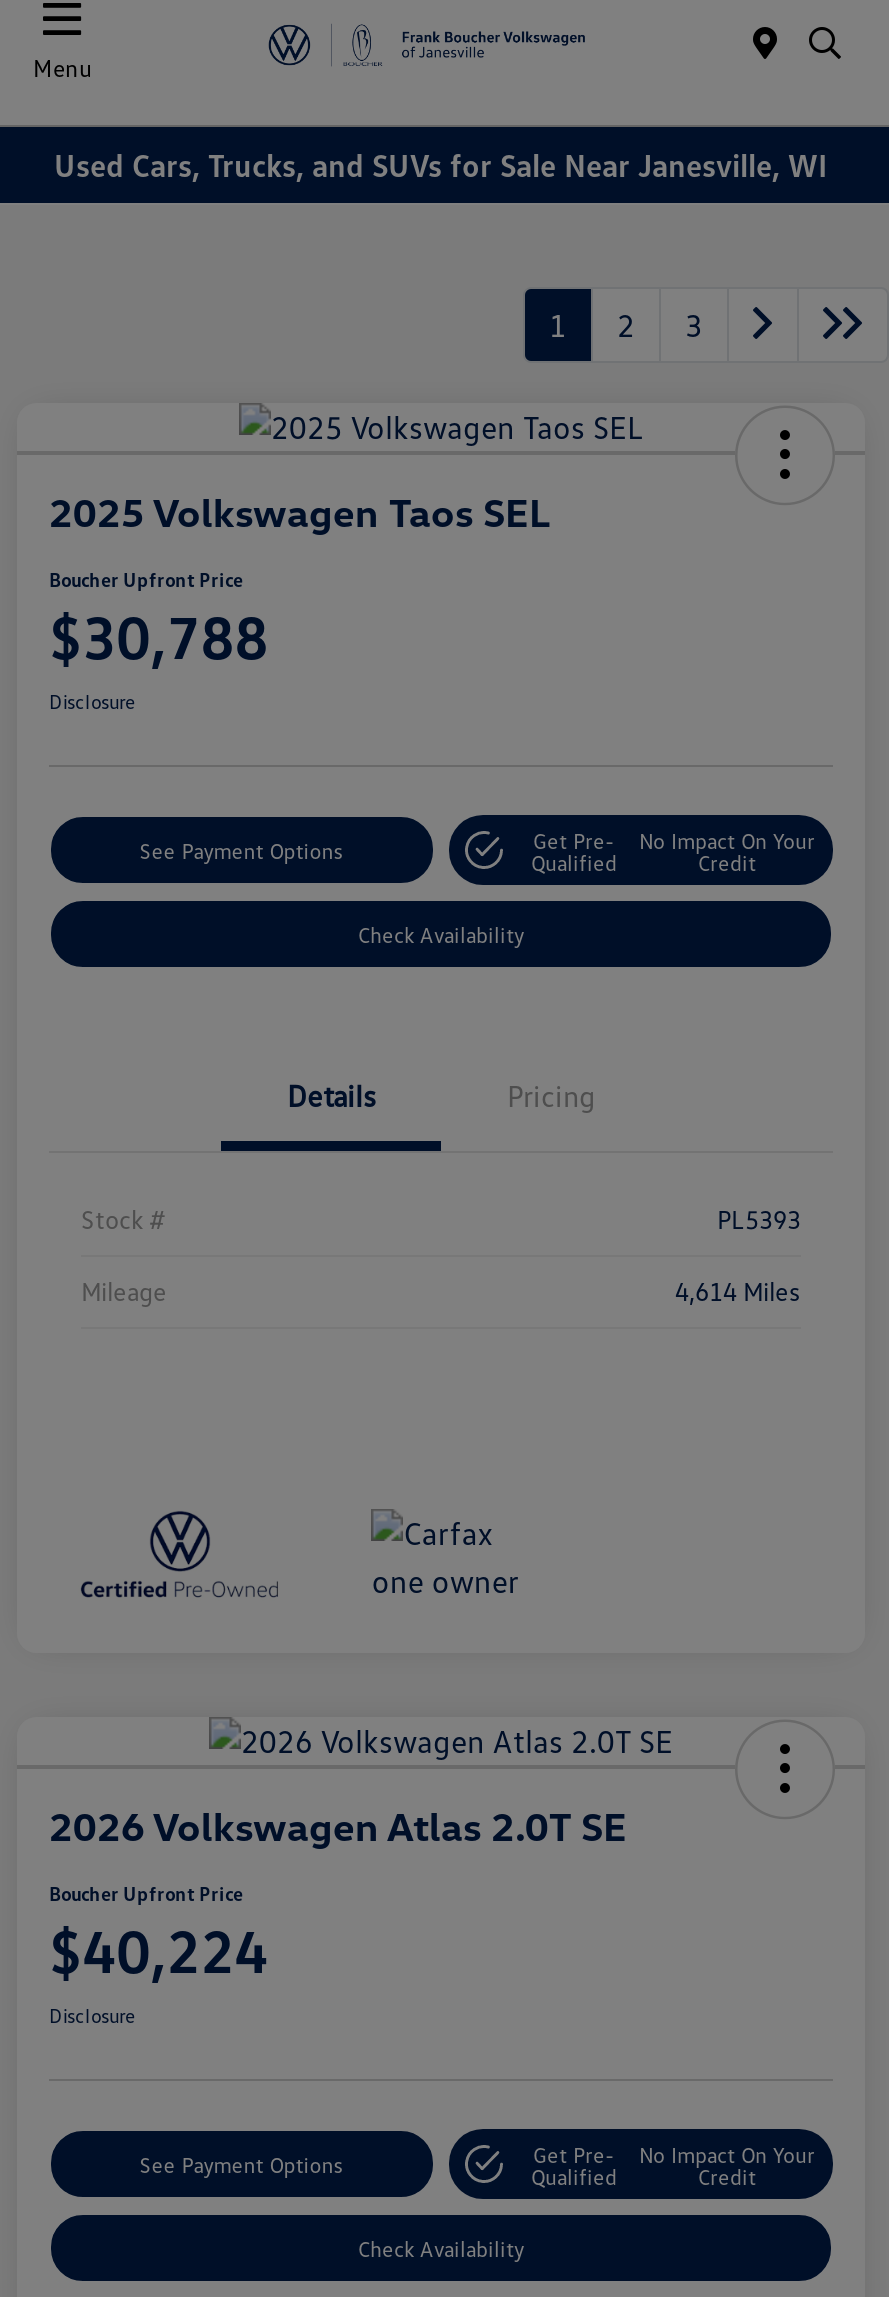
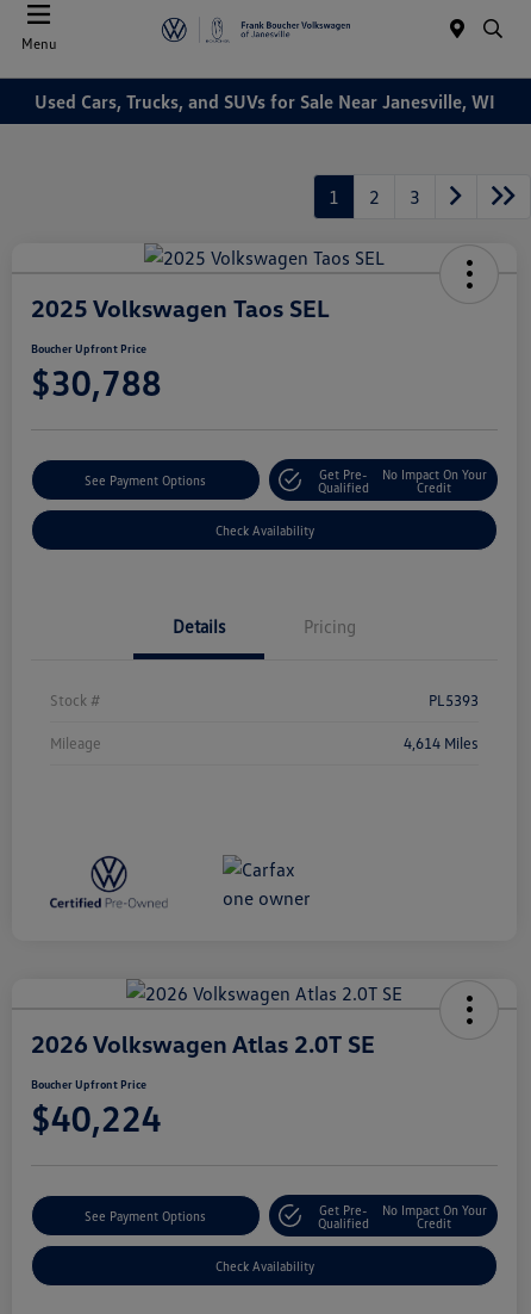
- Disclosure

- Disclosure
